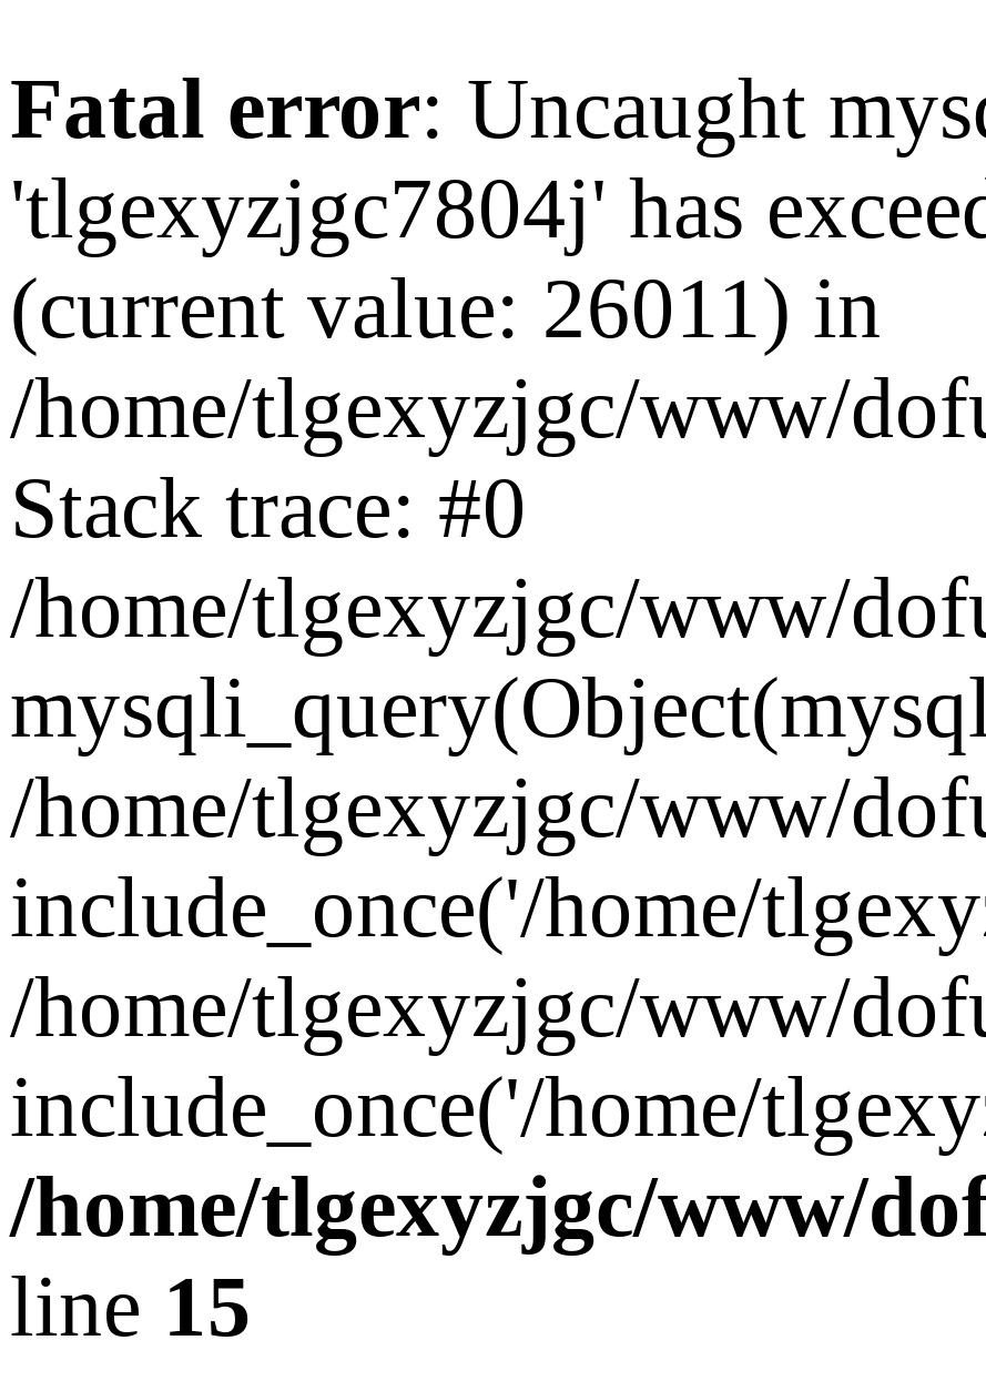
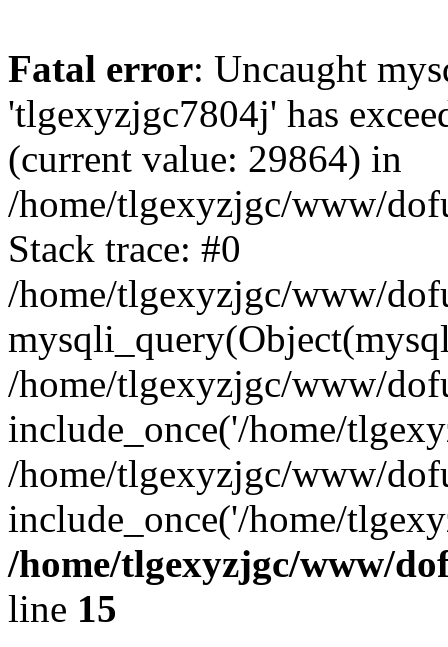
- (current value: 26011) in
+ (current value: 29864) in
